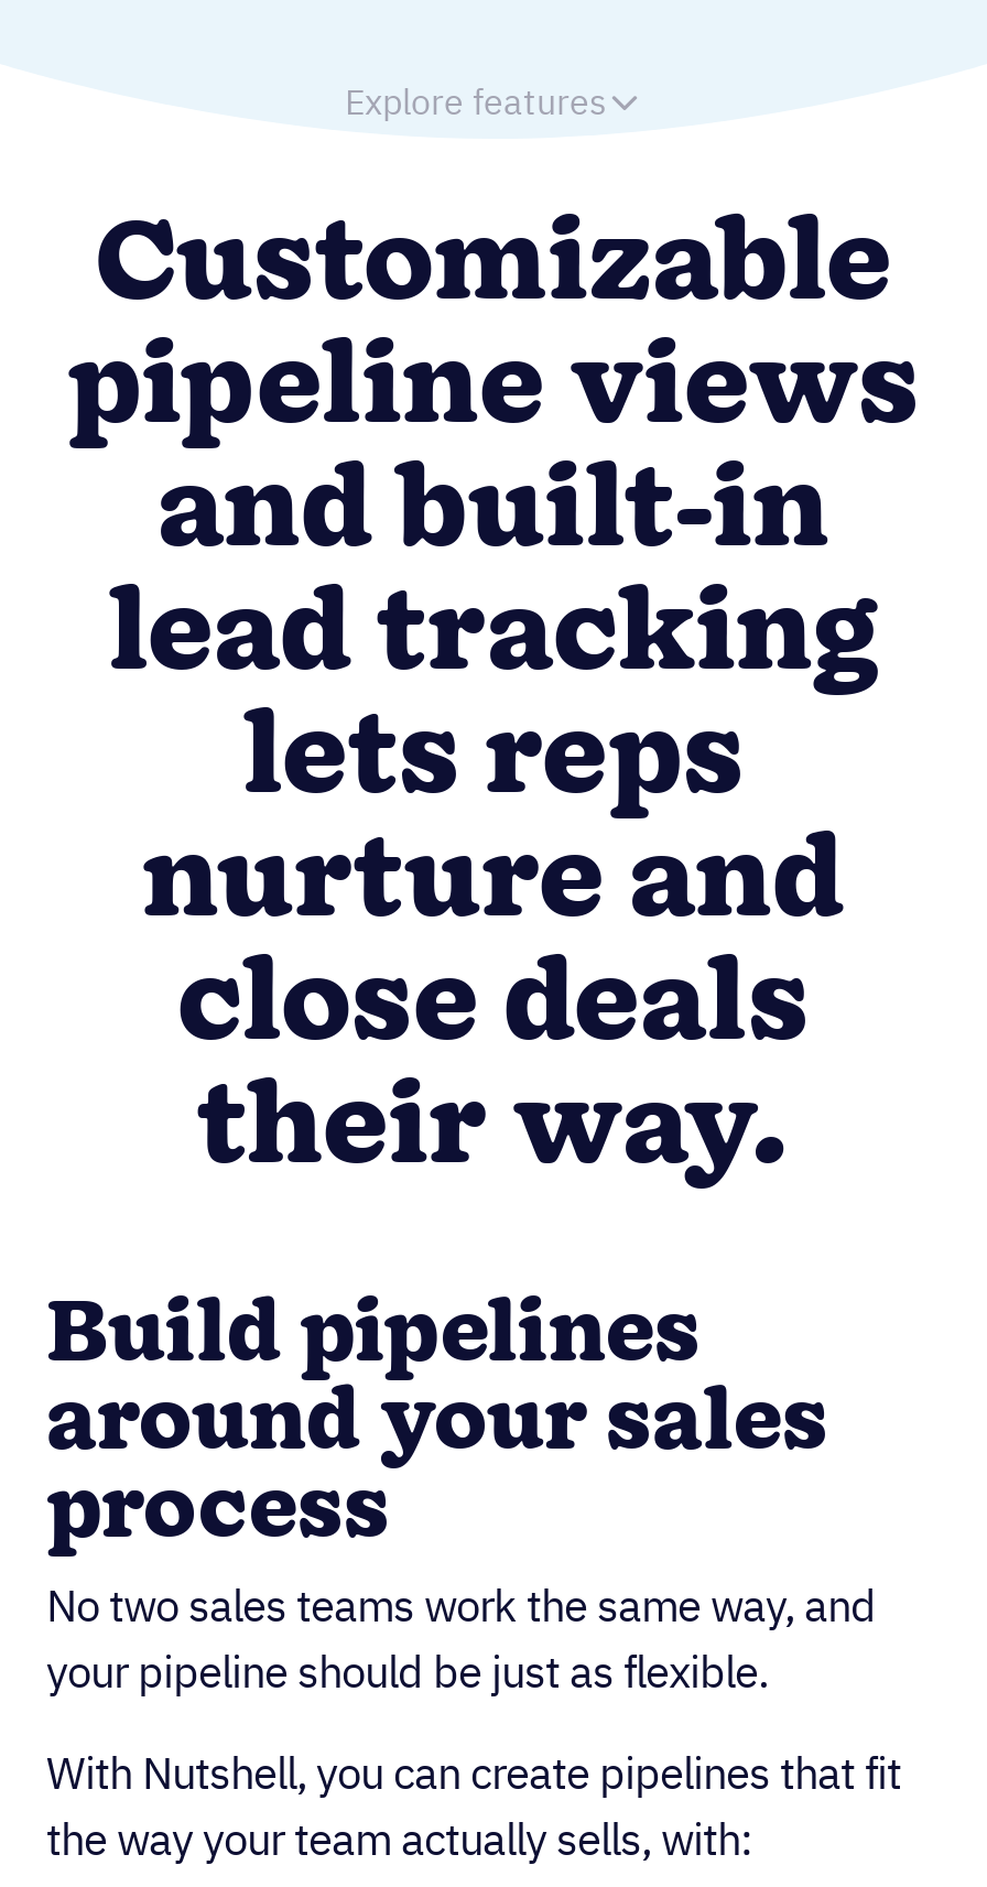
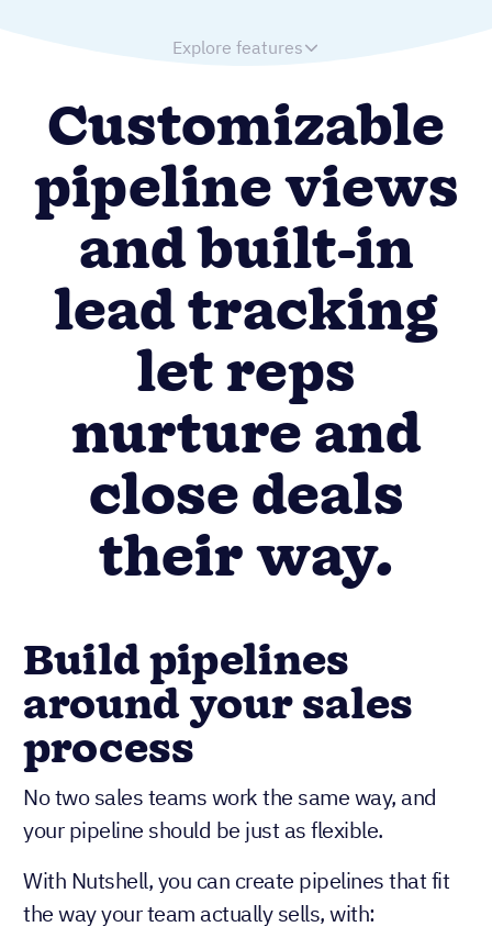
- lets reps
+ let reps
